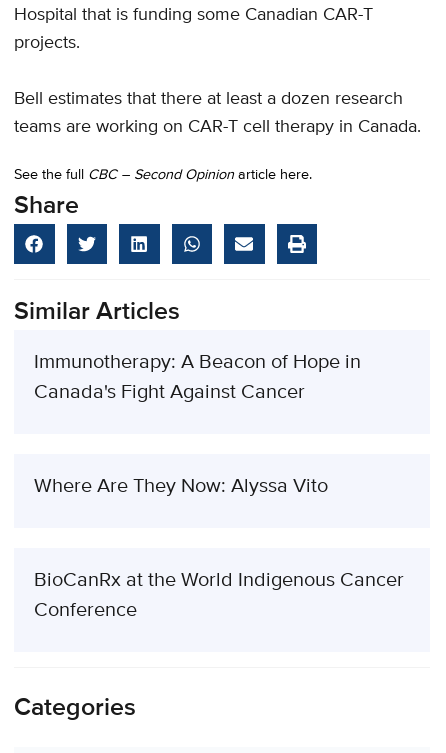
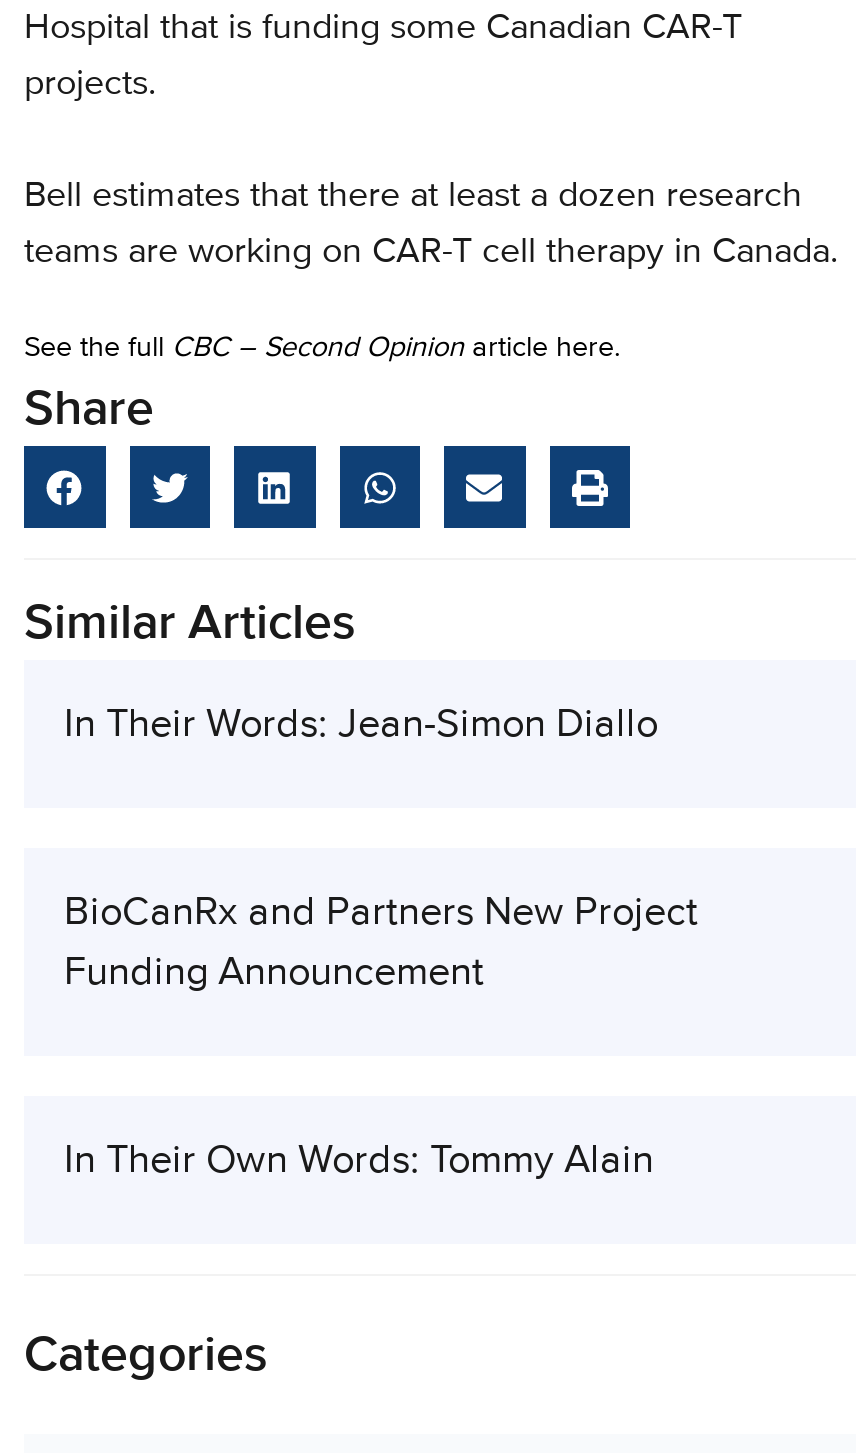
- Immunotherapy: A Beacon of Hope in
- Canada's Fight Against Cancer
+ In Their Words: Jean-Simon Diallo

- Where Are They Now: Alyssa Vito
+ BioCanRx and Partners New Project
+ Funding Announcement

- BioCanRx at the World Indigenous Cancer
- Conference
+ In Their Own Words: Tommy Alain
